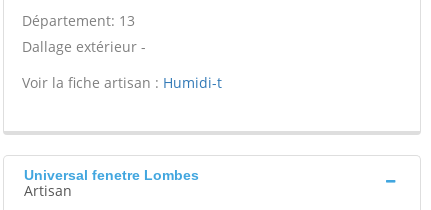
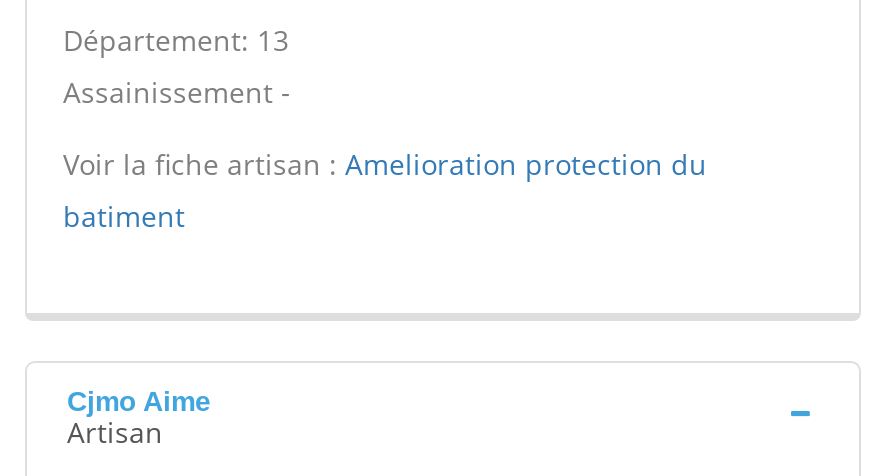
- Dallage extérieur -
+ Assainissement -

- Voir la fiche artisan : Humidi-t
+ Voir la fiche artisan : Amelioration protection du
+ batiment

- Universal fenetre Lombes
+ Cjmo Aime
